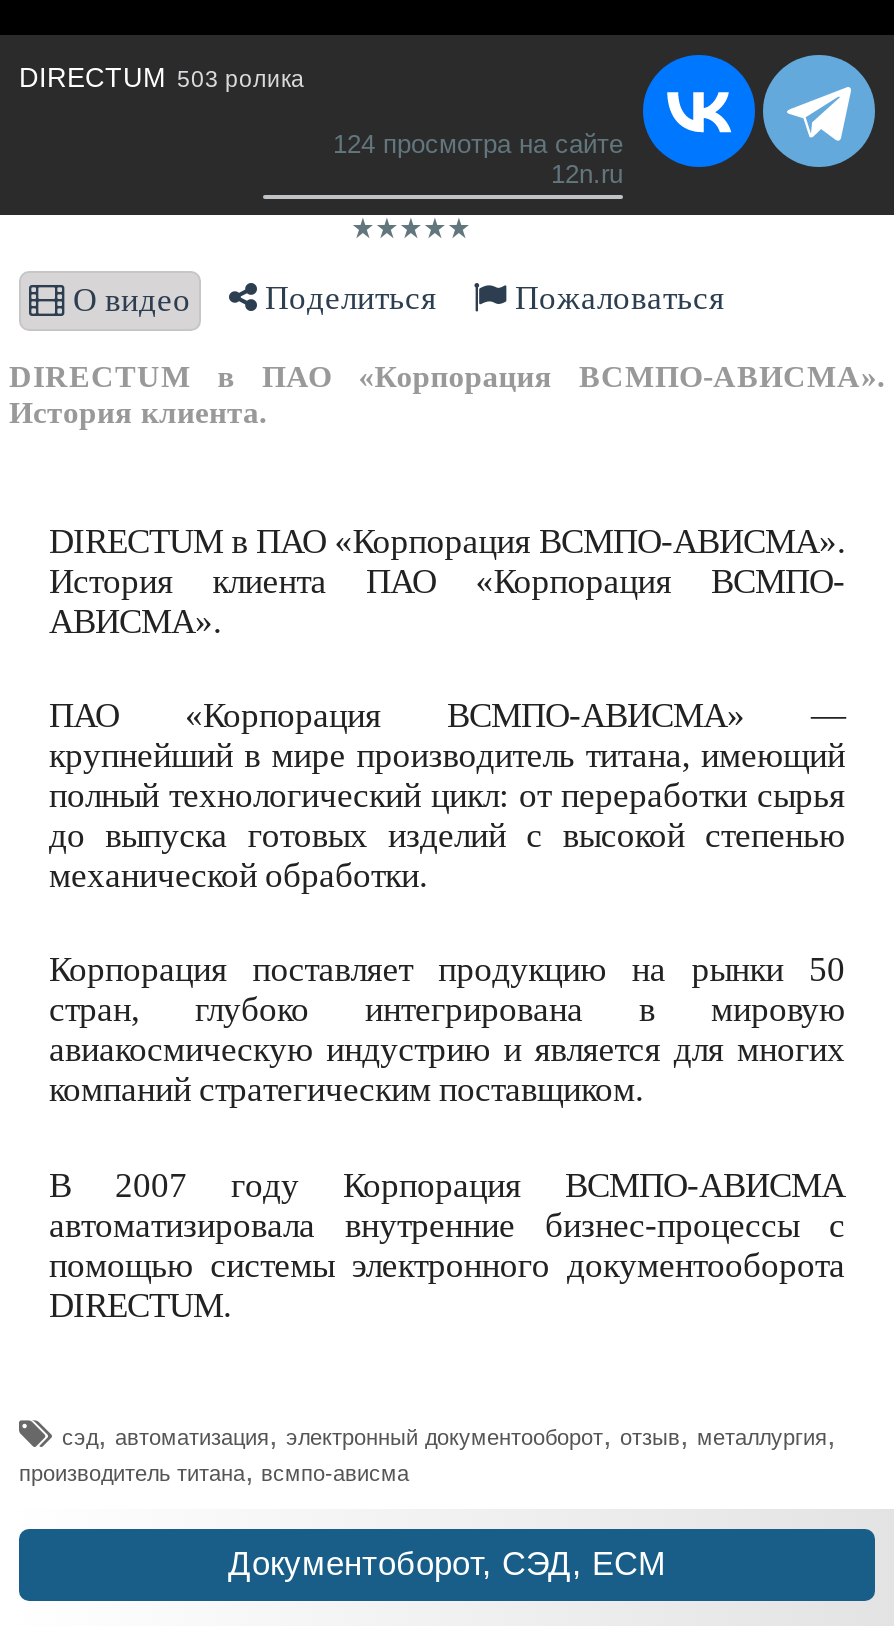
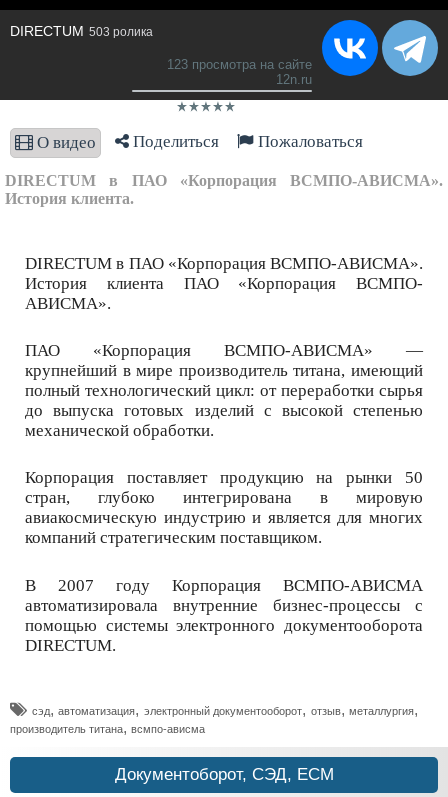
- 124 просмотра на сайте
+ 123 просмотра на сайте
